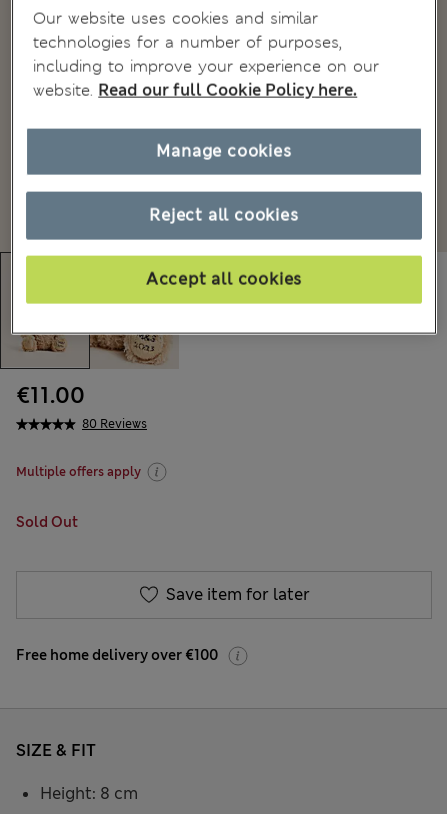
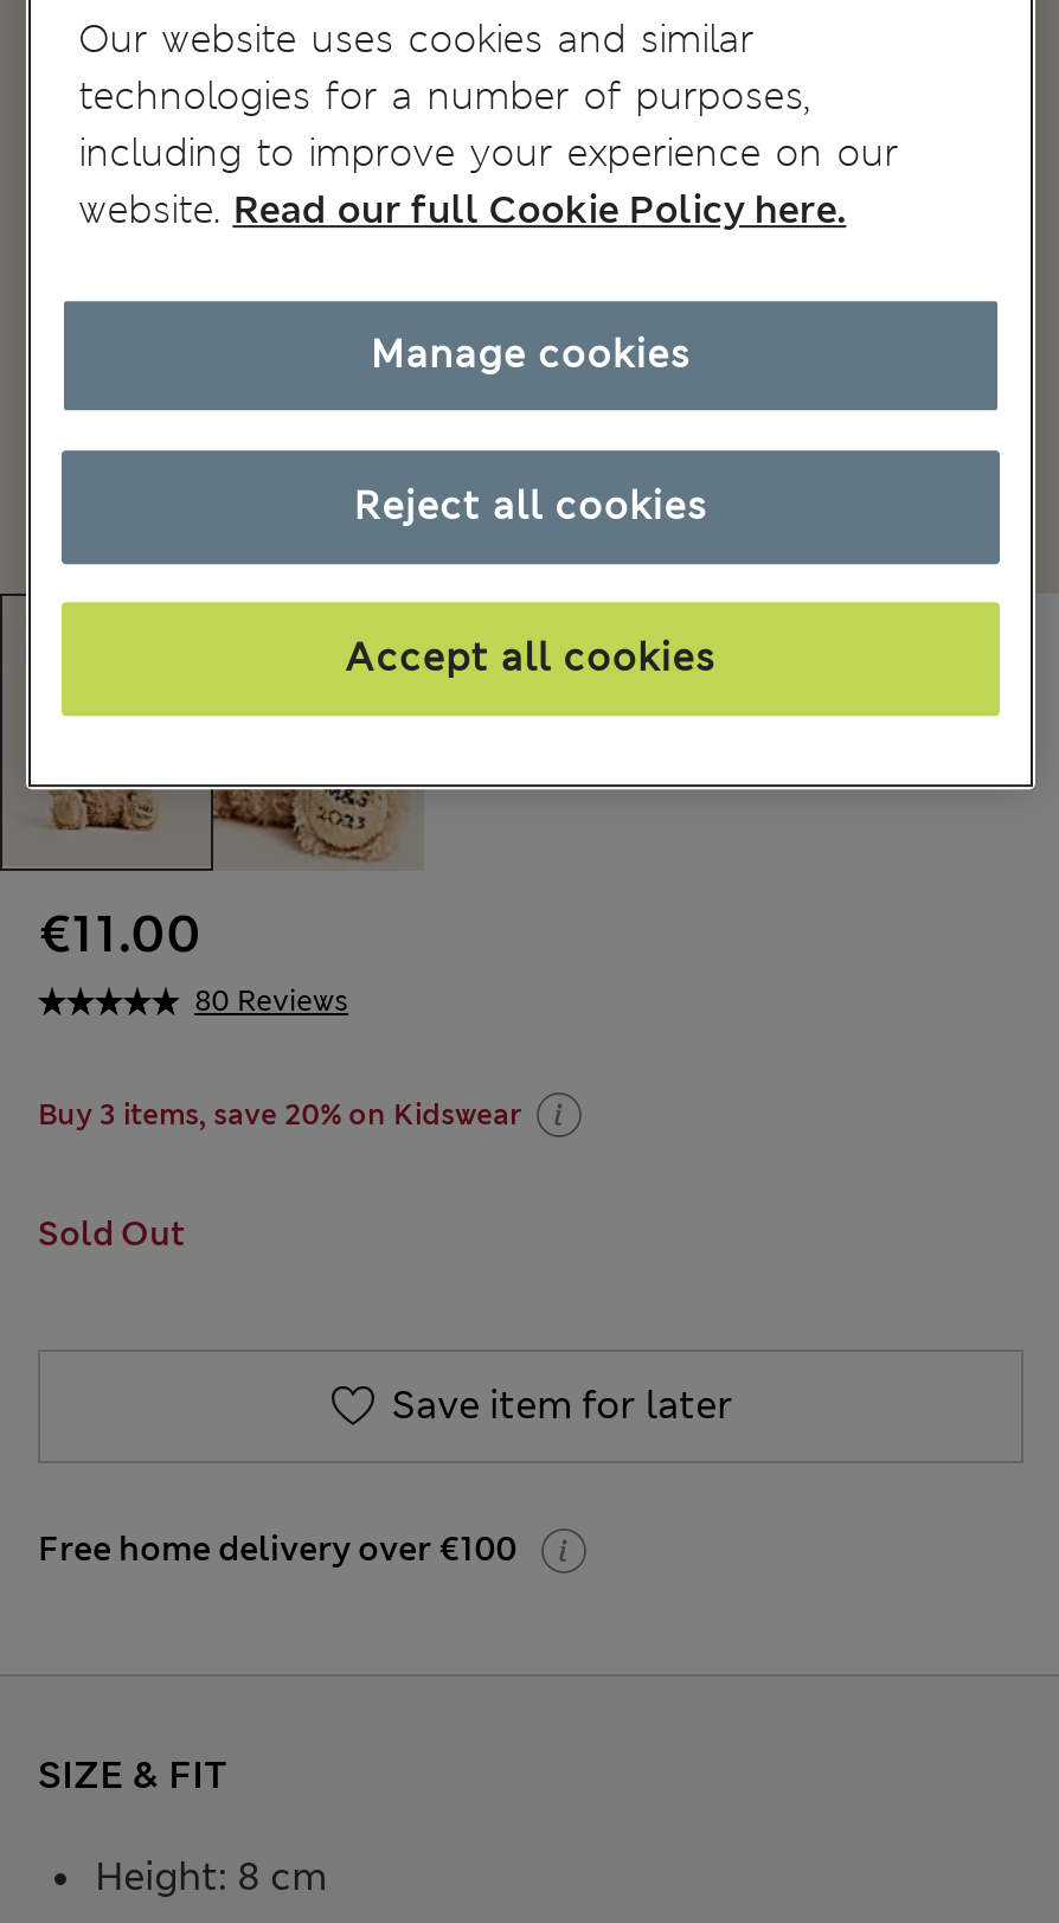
- Multiple offers apply
+ Buy 3 items, save 20% on Kidswear
